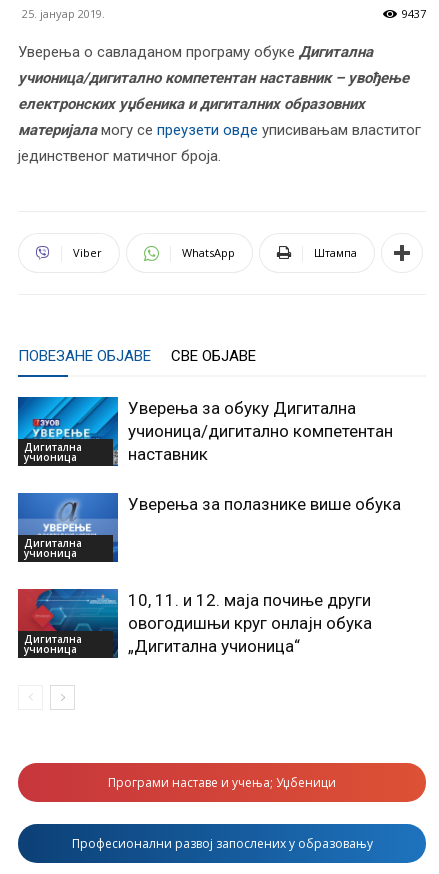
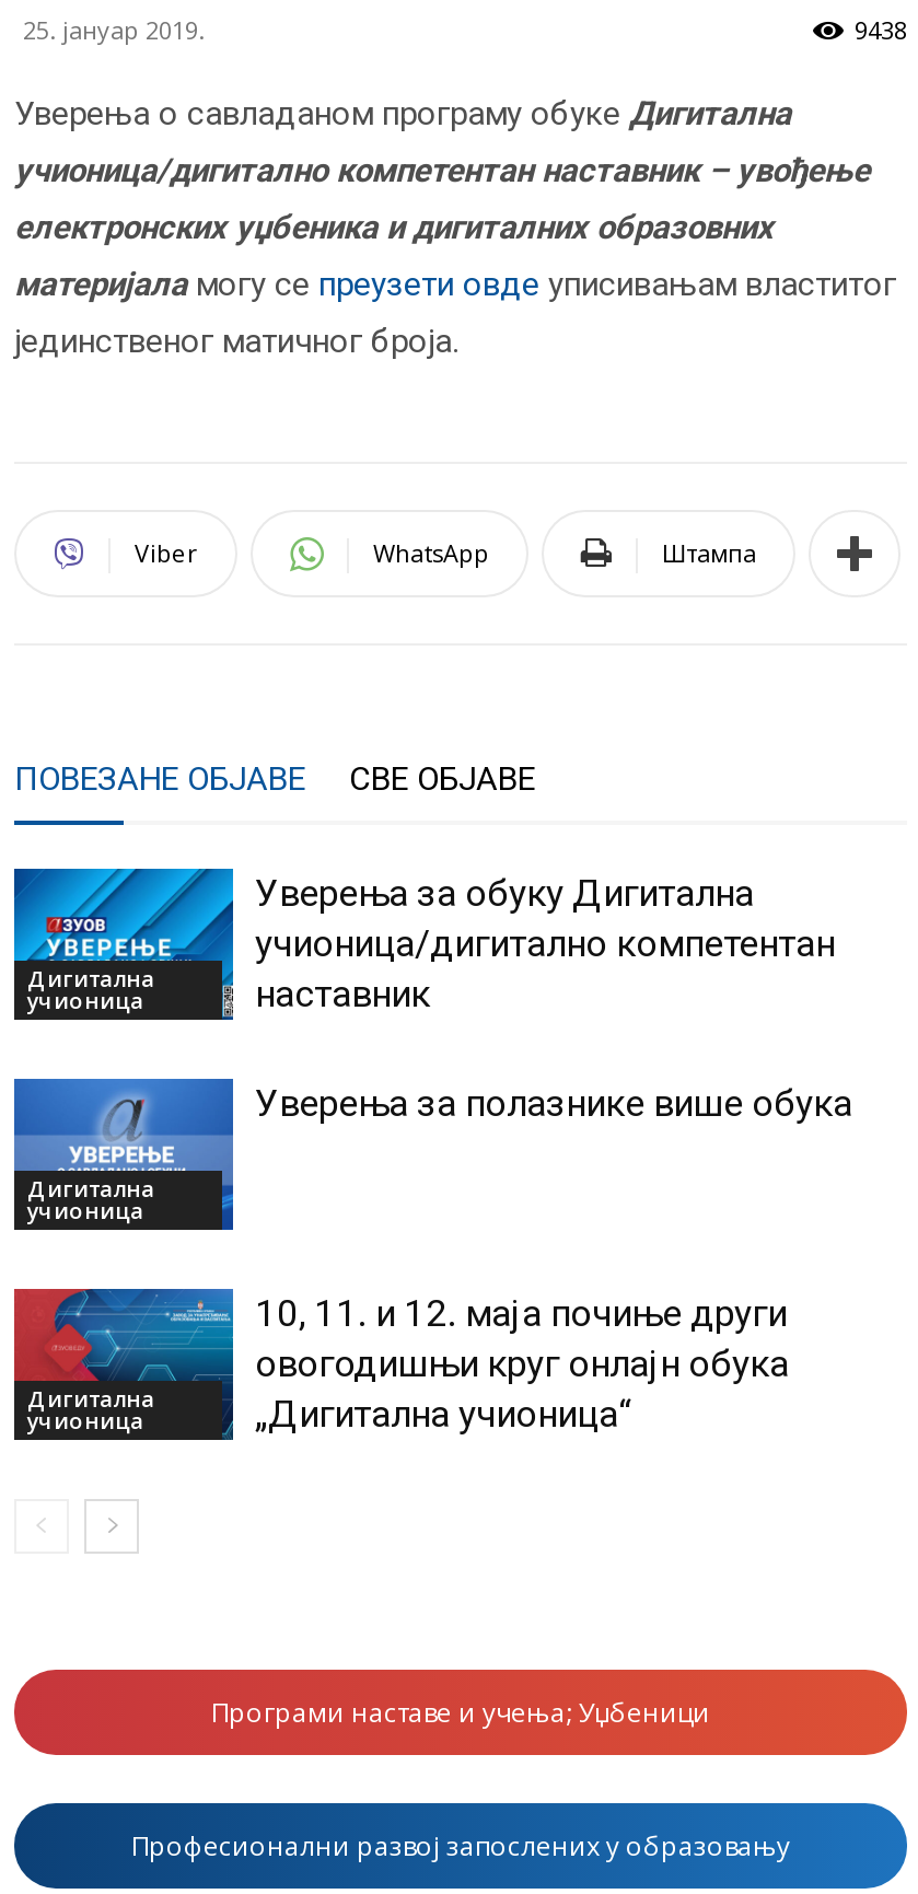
- 9437
+ 9438
